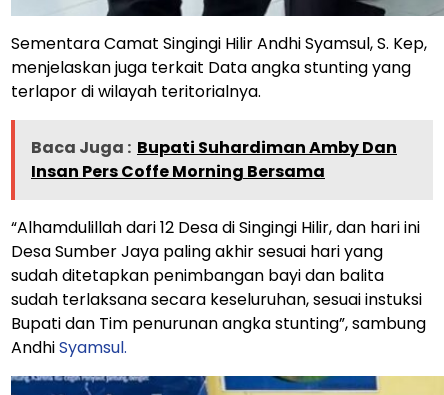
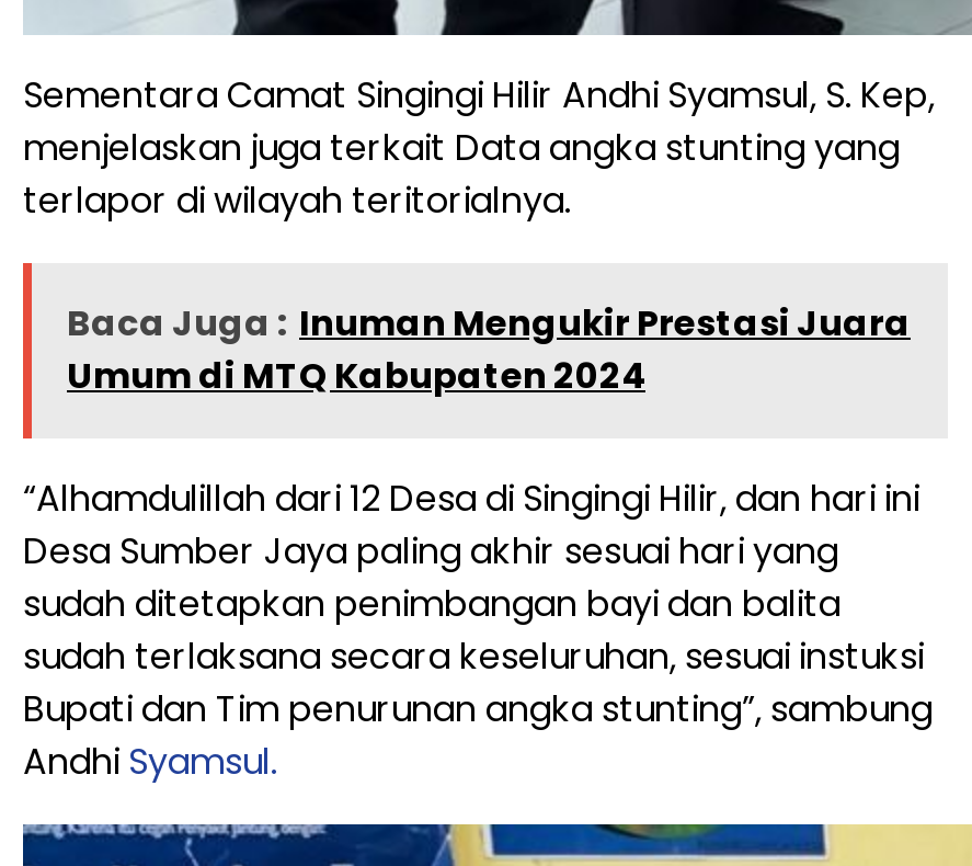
- Baca Juga : Bupati Suhardiman Amby Dan
- Insan Pers Coffe Morning Bersama
+ Baca Juga : Inuman Mengukir Prestasi Juara
+ Umum di MTQ Kabupaten 2024
